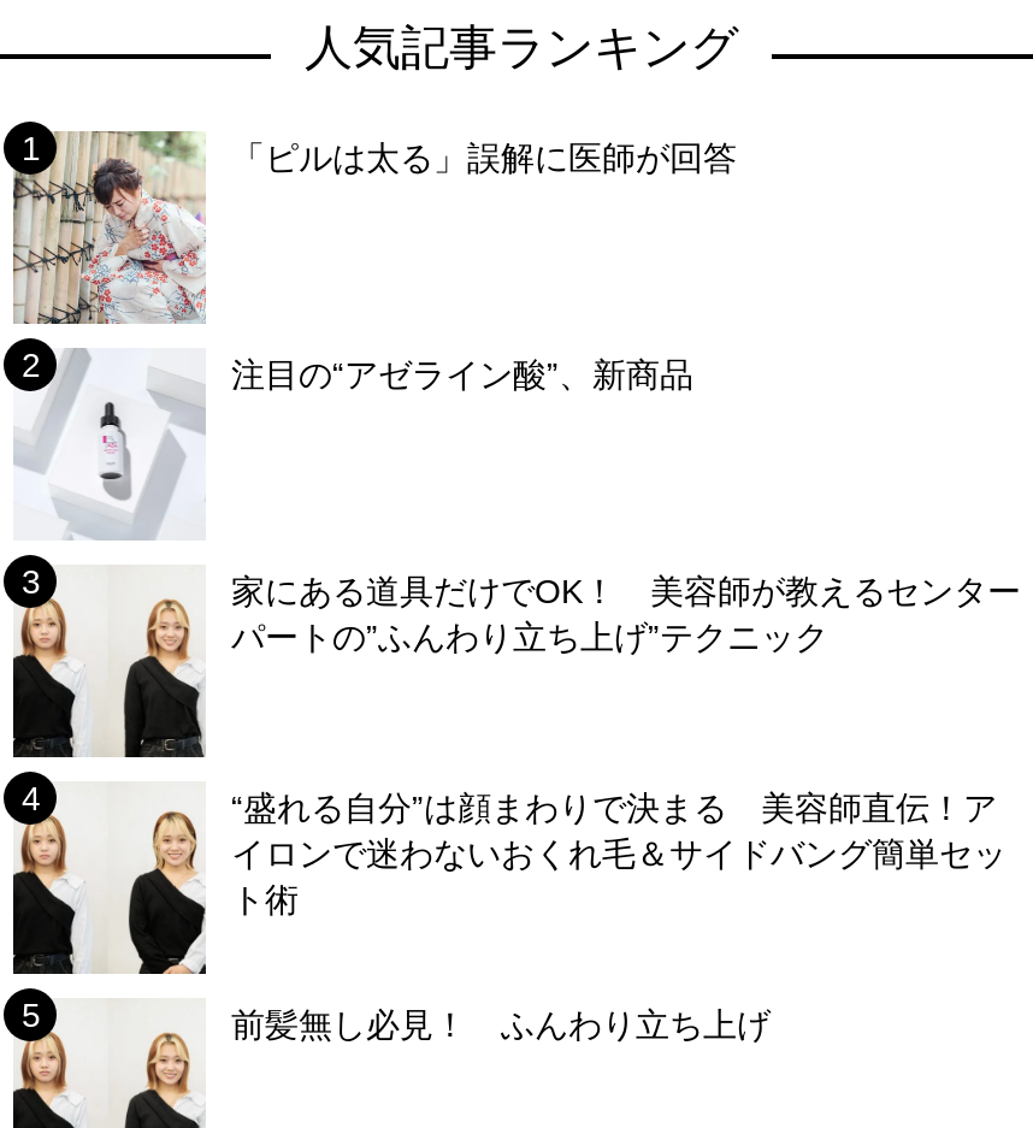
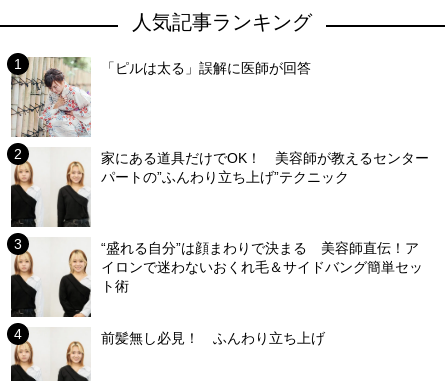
- [image]
- 注目の“アゼライン酸”、新商品
